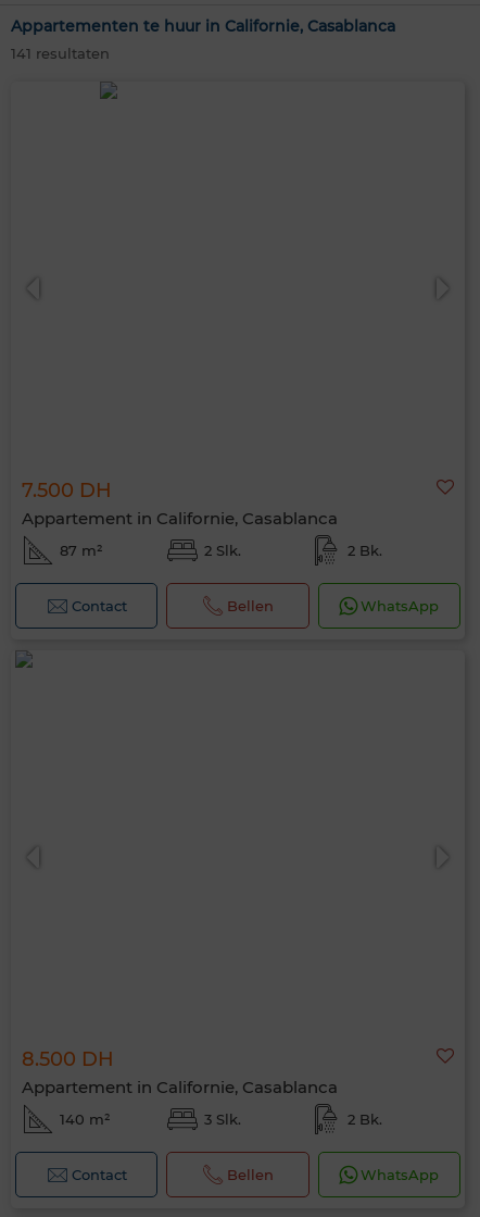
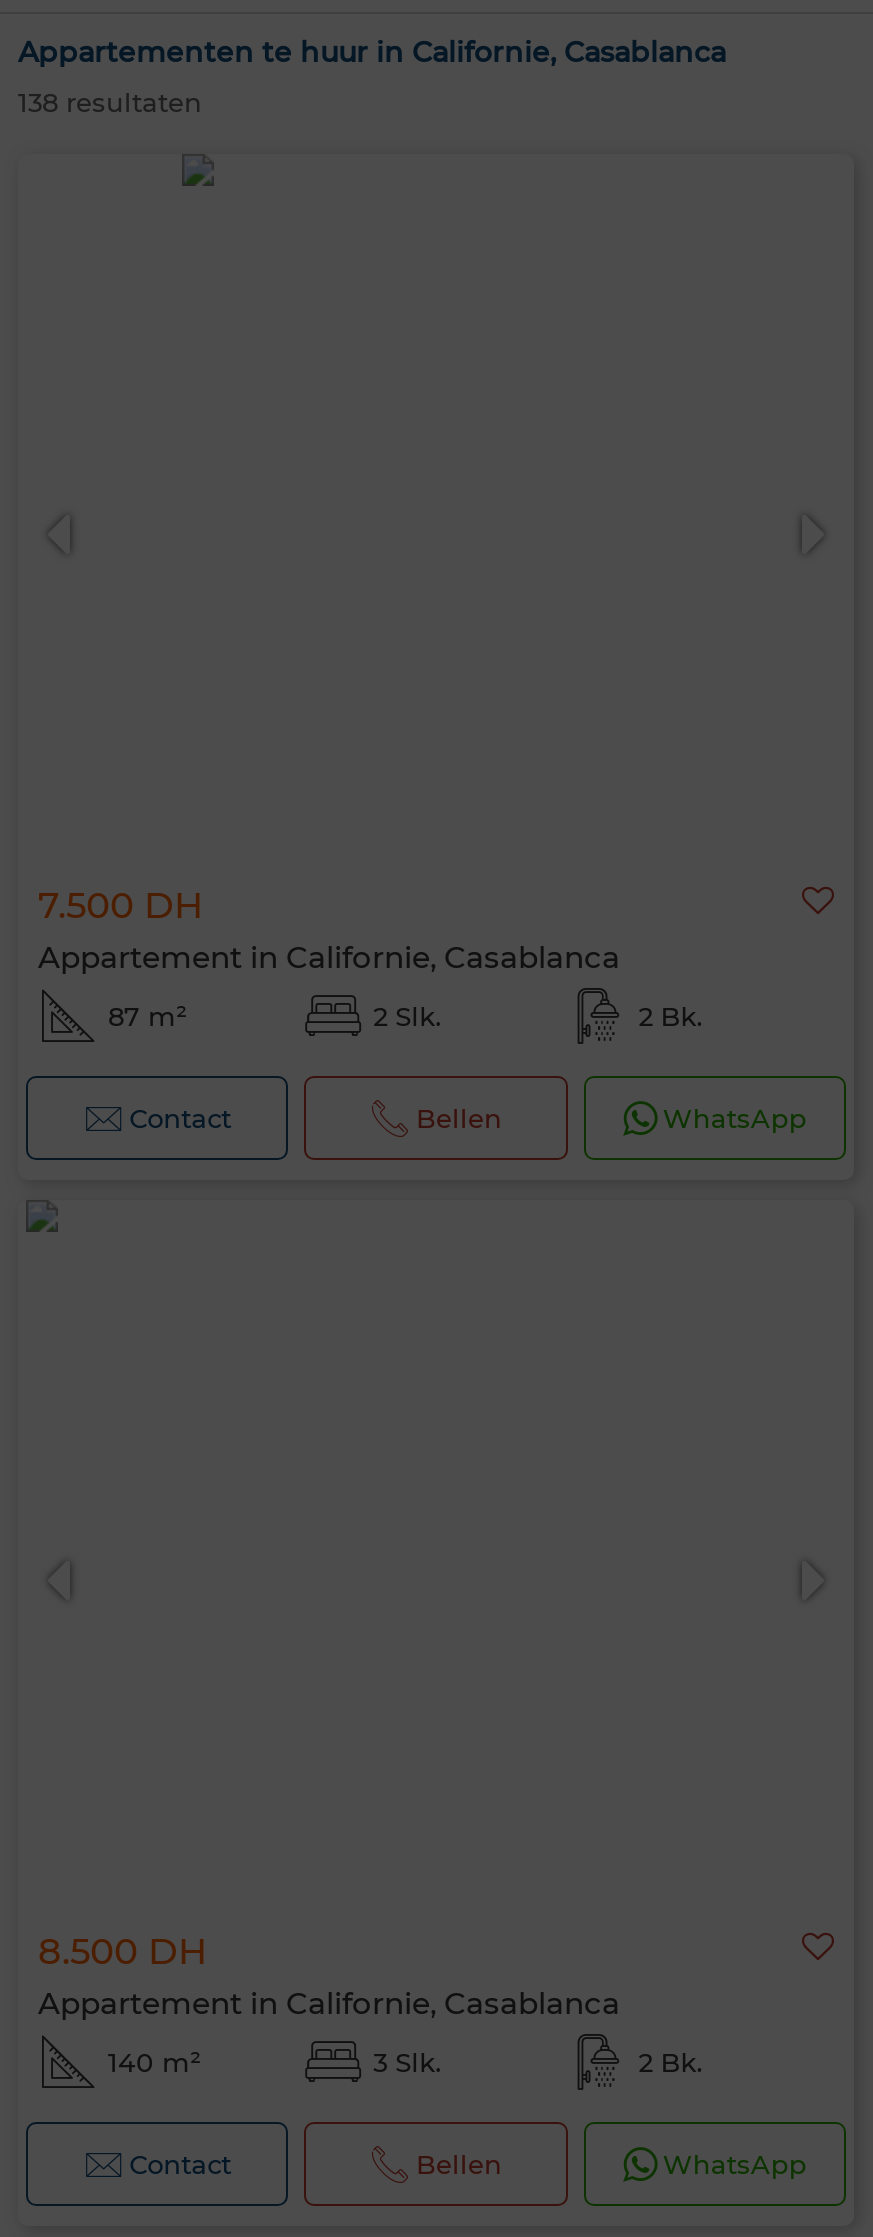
- 141 resultaten
+ 138 resultaten
